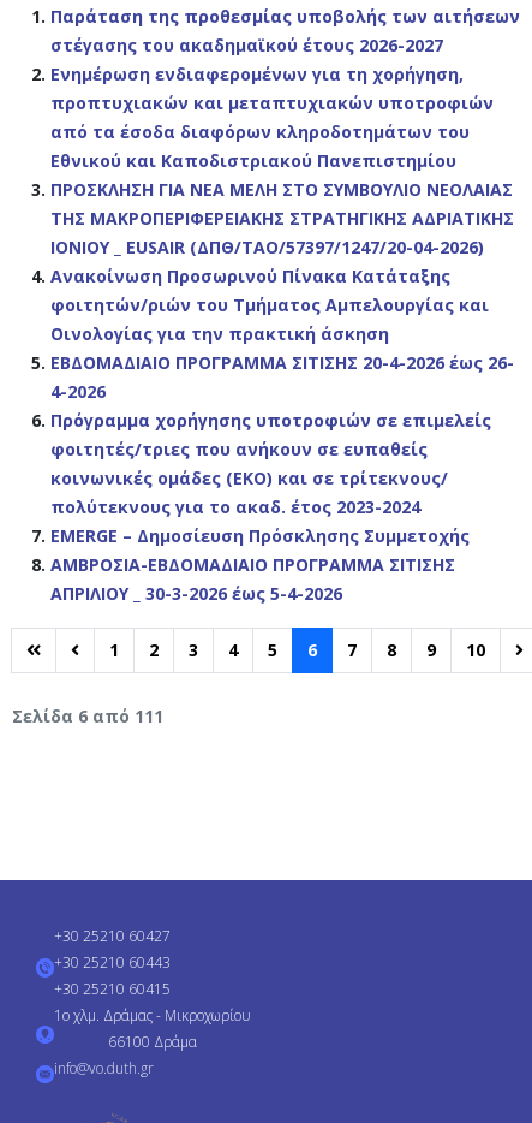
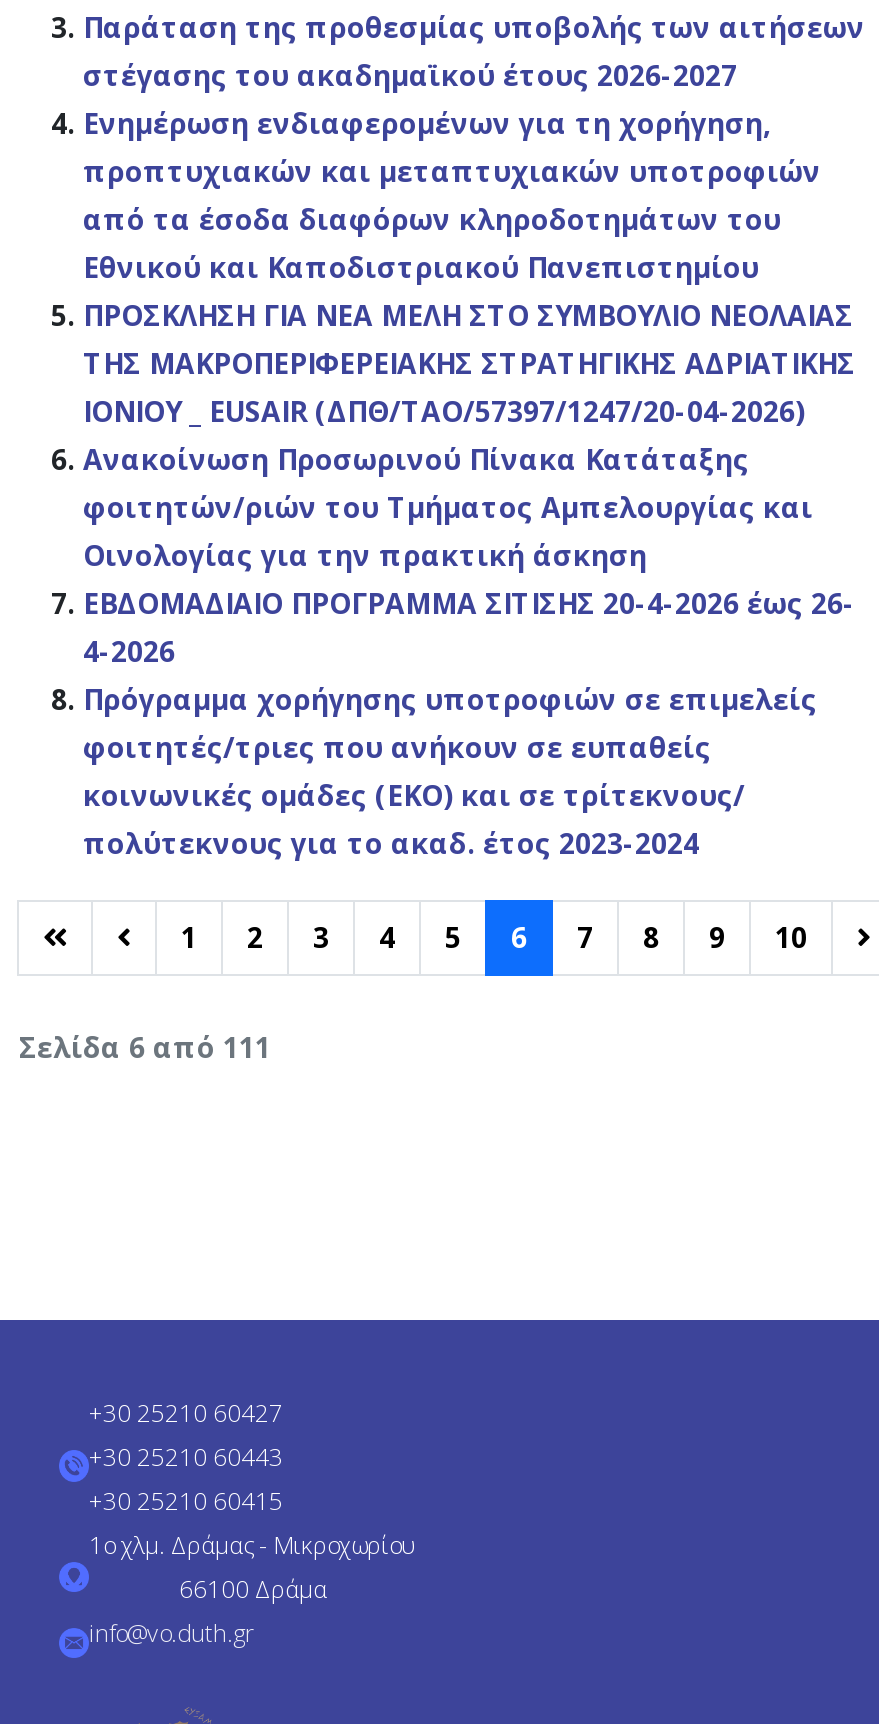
- EMERGE – Δημοσίευση Πρόσκλησης Συμμετοχής
- ΑΜΒΡΟΣΙΑ-ΕΒΔΟΜΑΔΙΑΙΟ ΠΡΟΓΡΑΜΜΑ ΣΙΤΙΣΗΣ
- ΑΠΡΙΛΙΟΥ _ 30-3-2026 έως 5-4-2026
